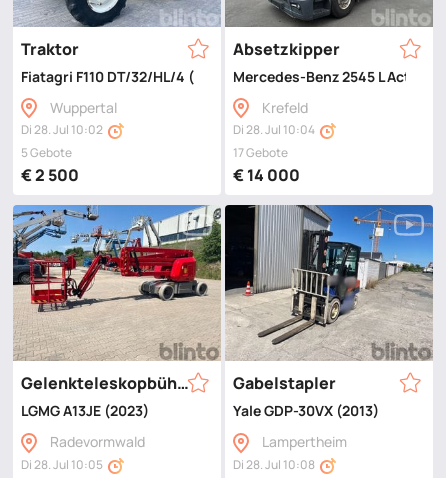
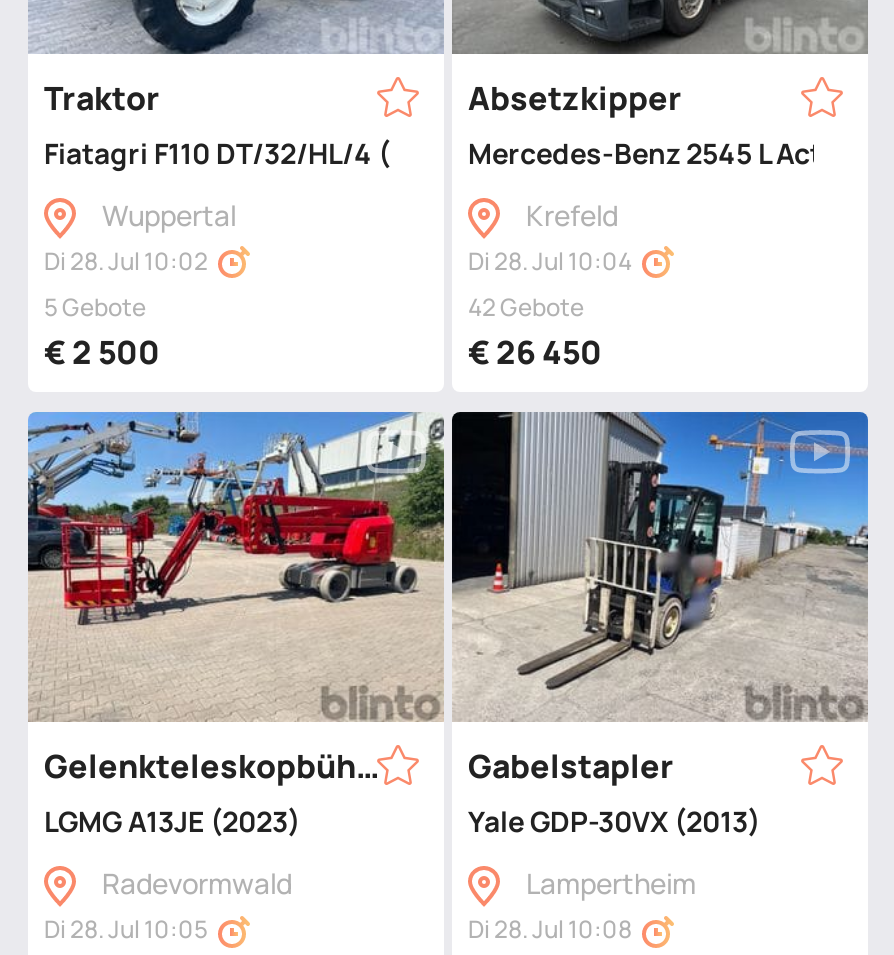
- 17 Gebote
+ 42 Gebote

- € 14 000
+ € 26 450
